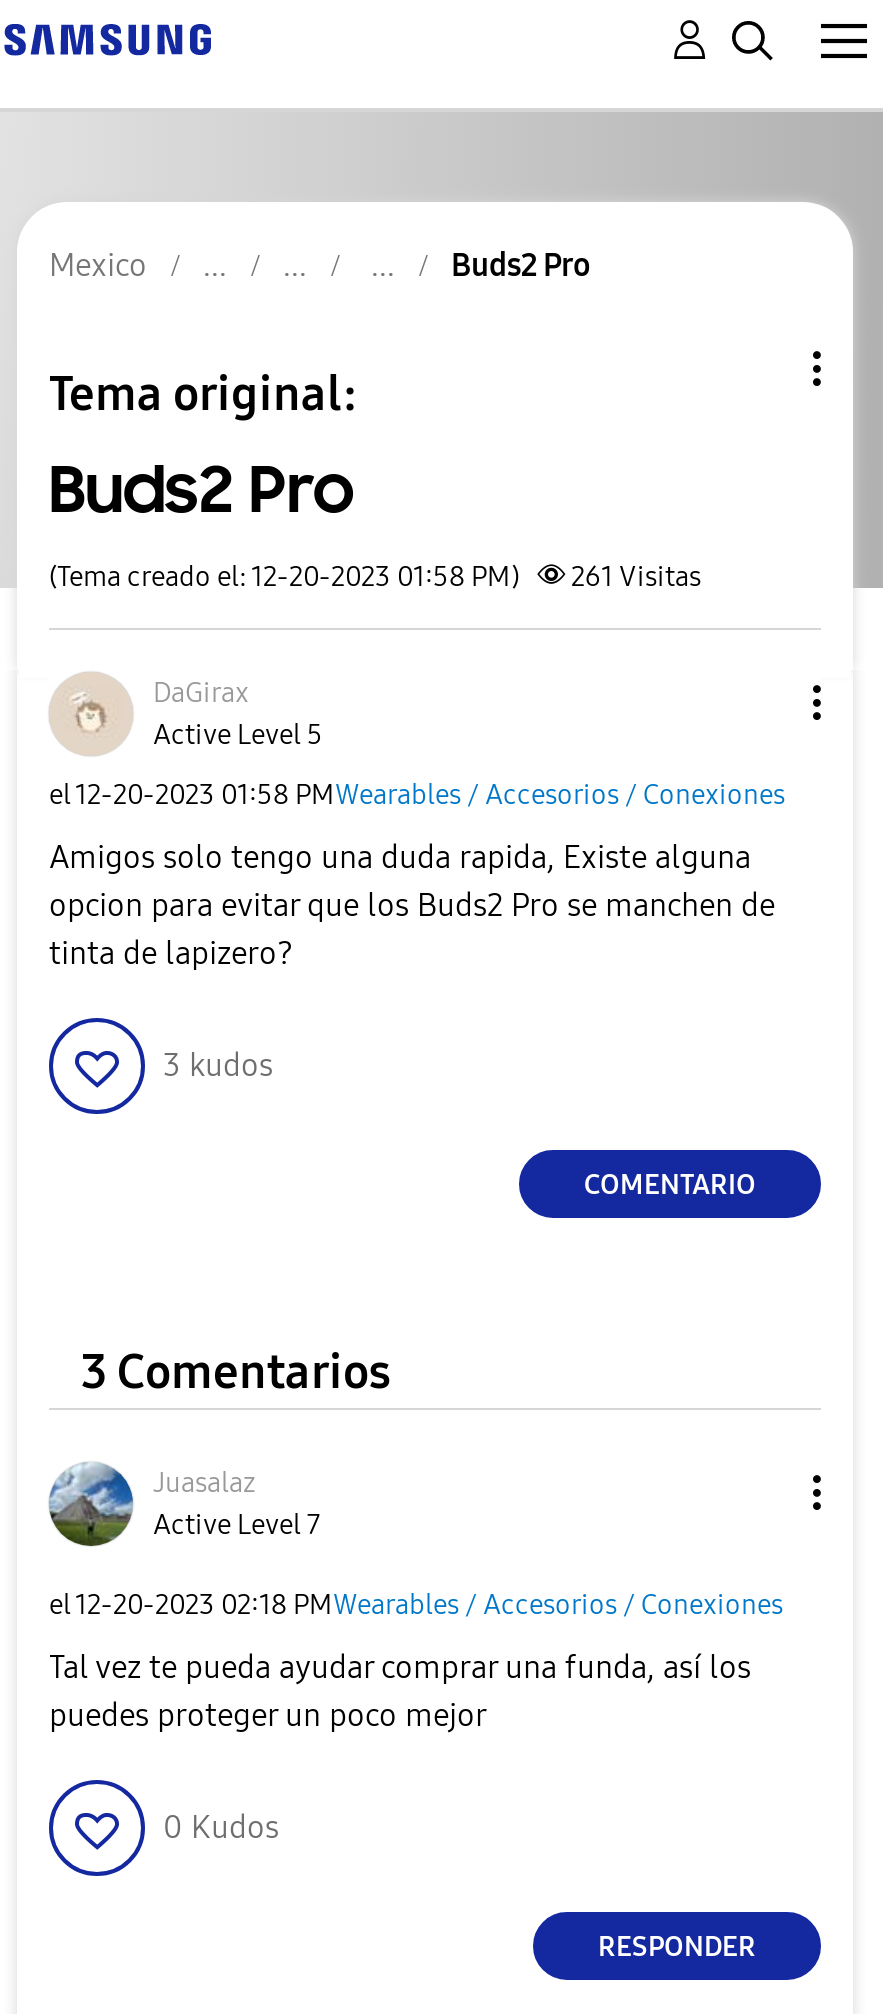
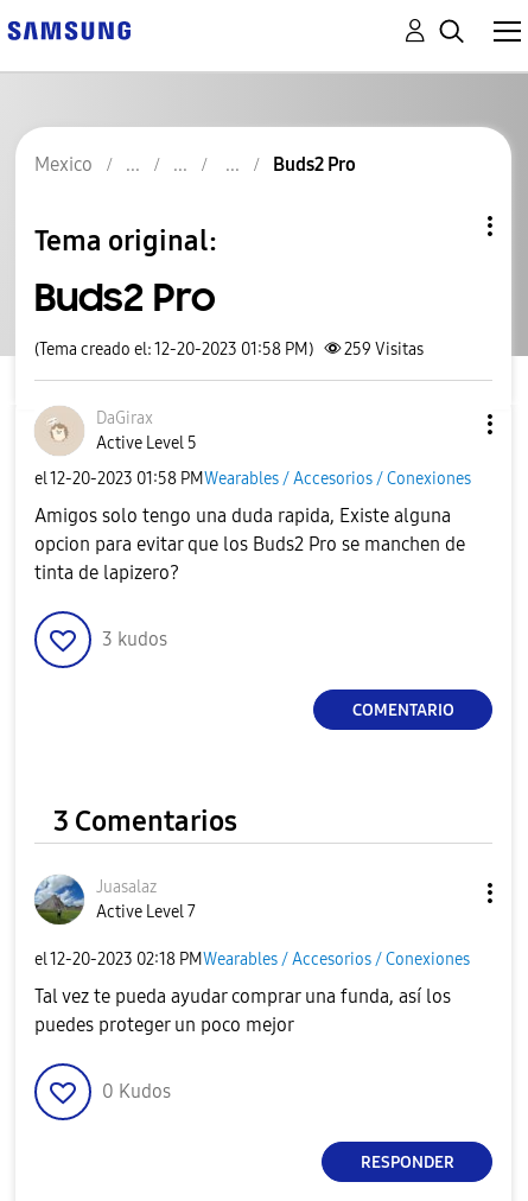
- (Tema creado el: 12-20-2023 01:58 PM) 261 Visitas
+ (Tema creado el: 12-20-2023 01:58 PM) 259 Visitas
